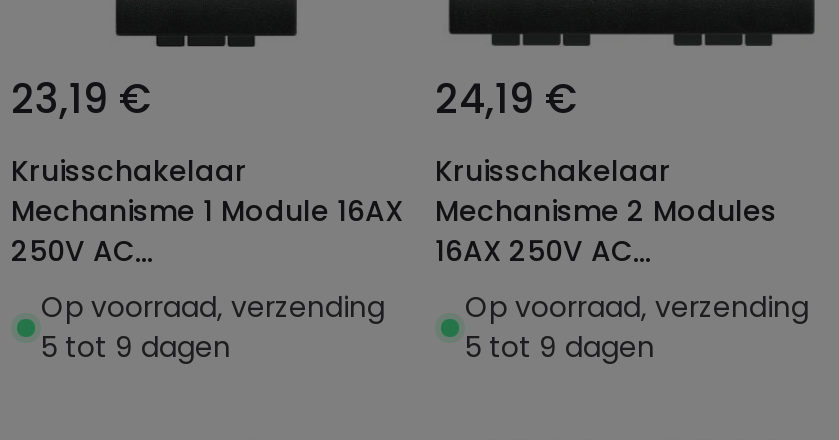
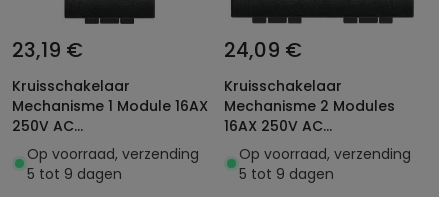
- 24,19 €
+ 24,09 €
